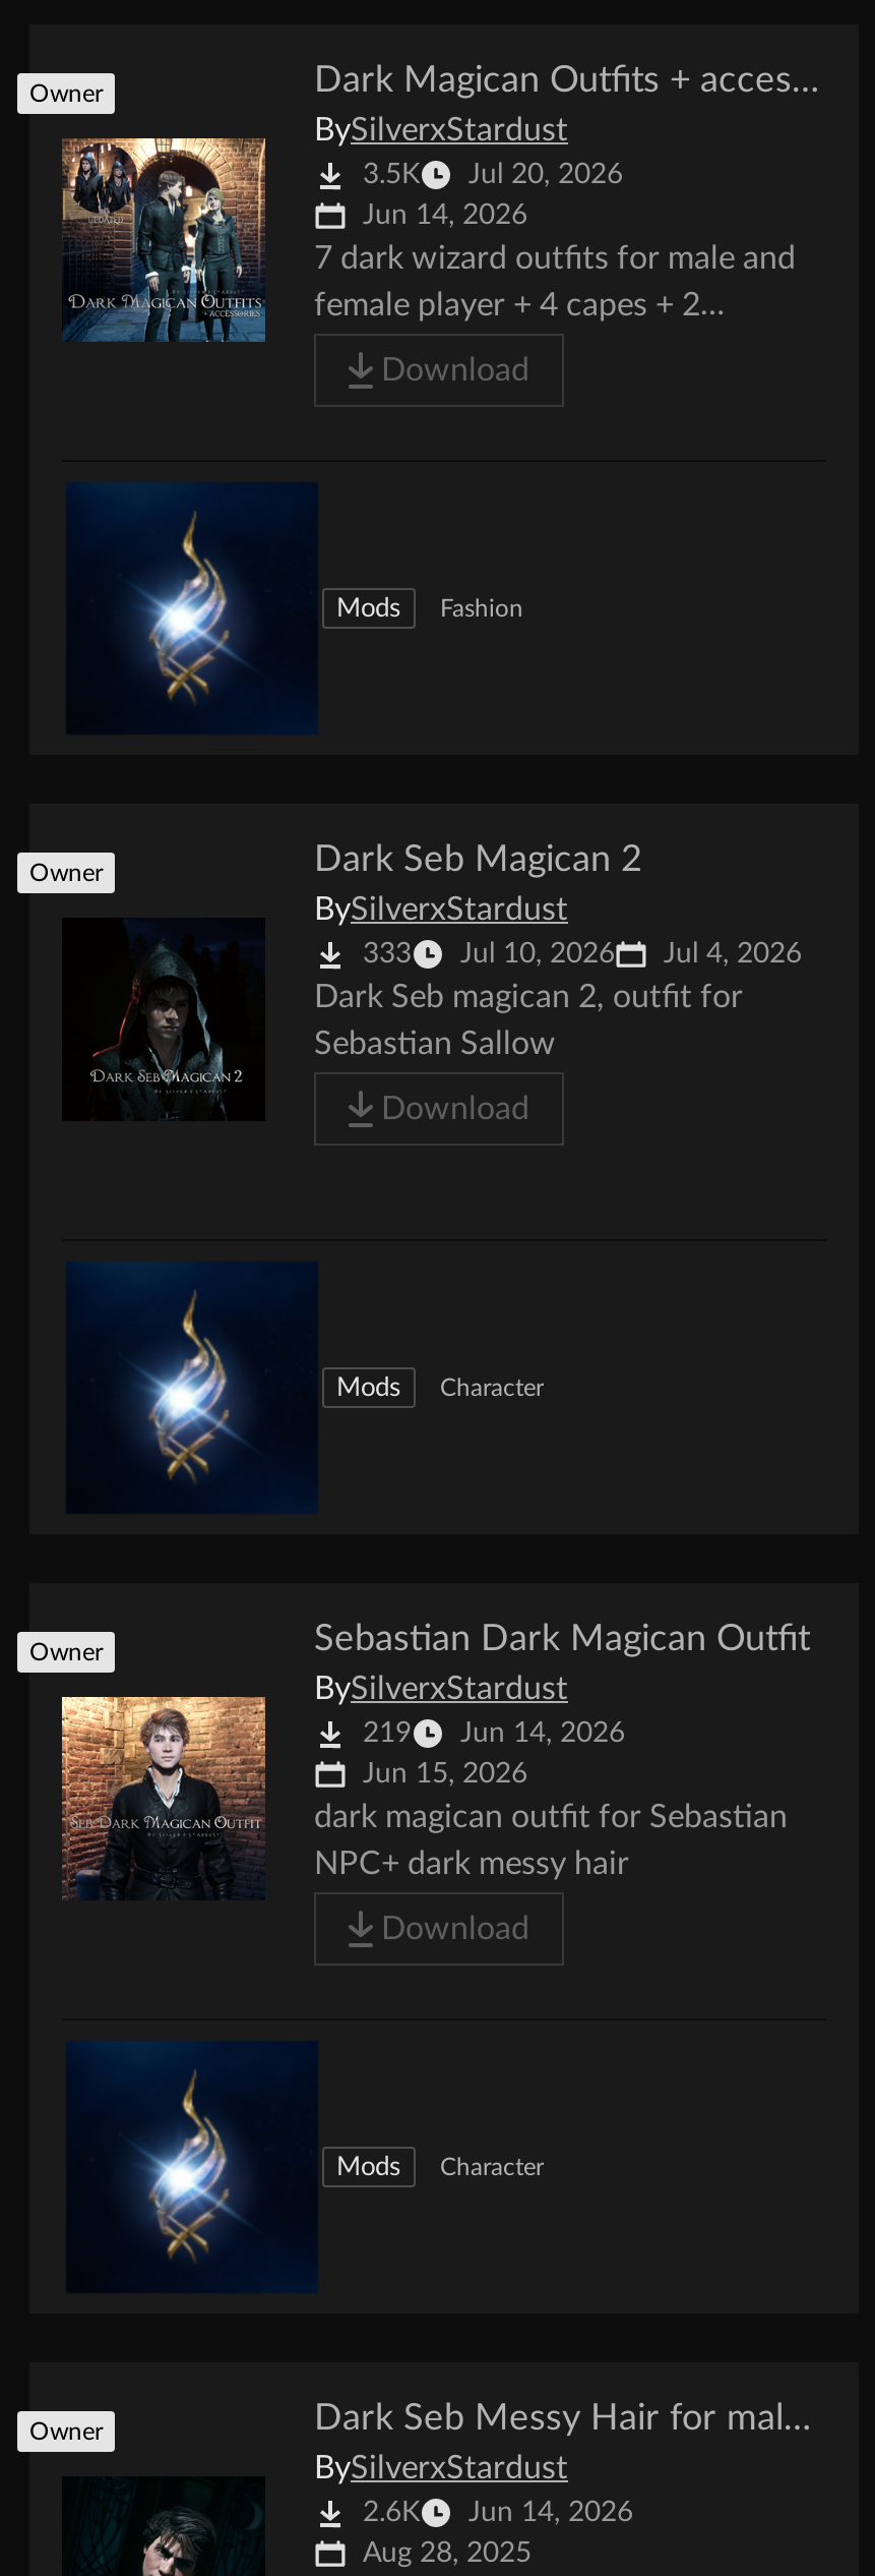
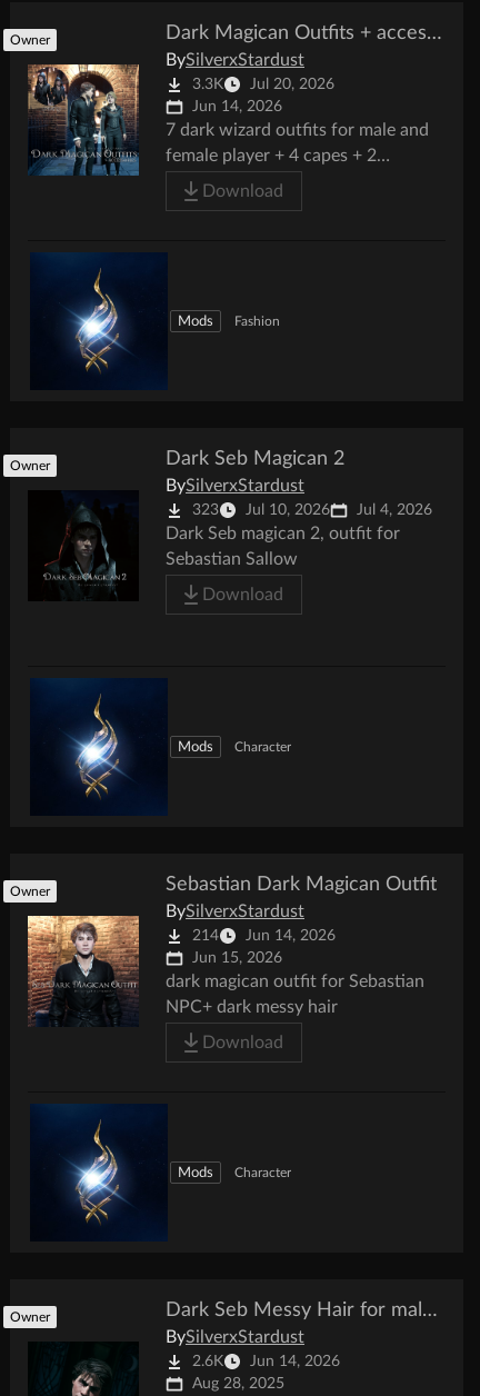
- 3.5K Jul 20, 2026
+ 3.3K Jul 20, 2026

- 333 Jul 10, 2026 Jul 4, 2026
+ 323 Jul 10, 2026 Jul 4, 2026

- 219 Jun 14, 2026
+ 214 Jun 14, 2026
